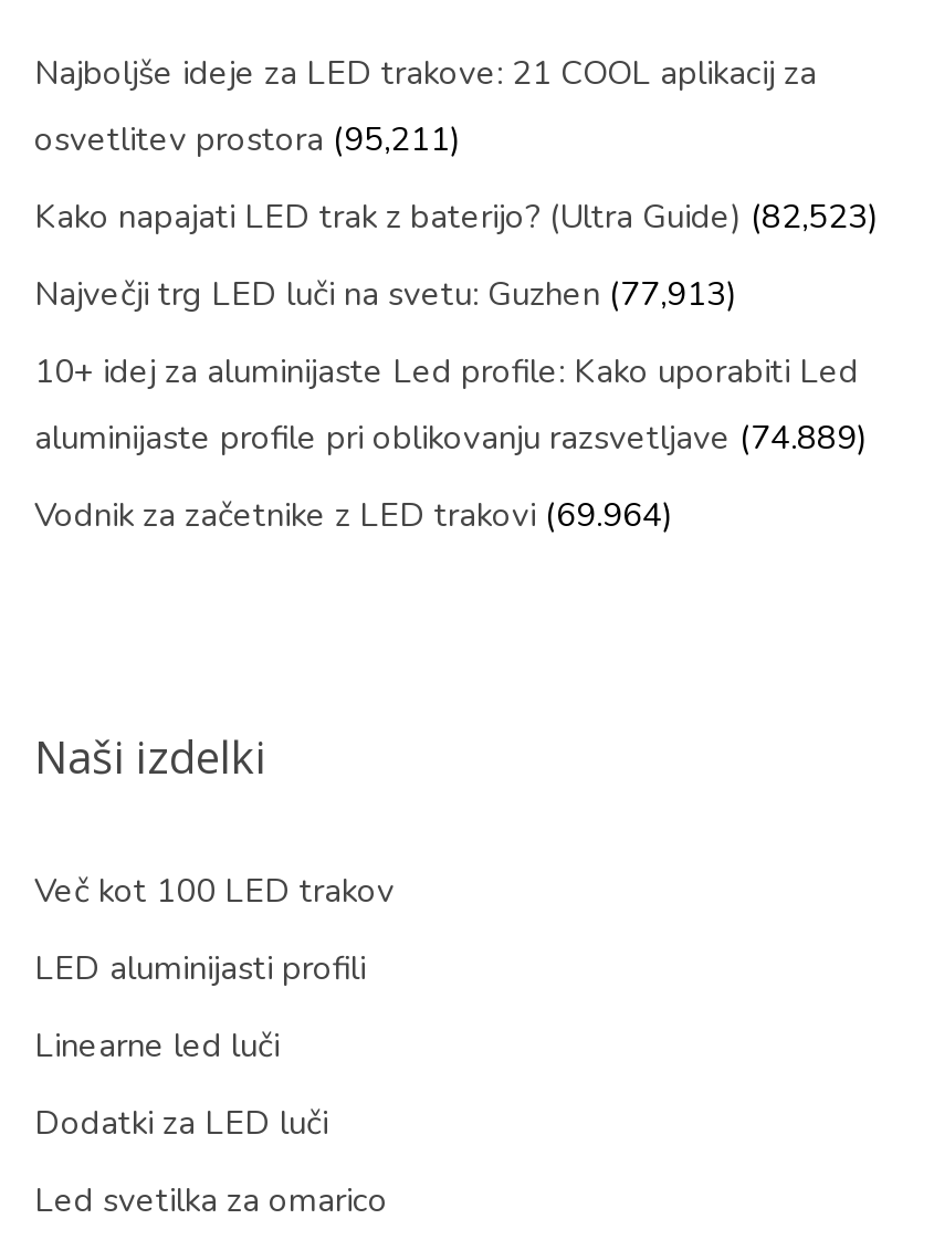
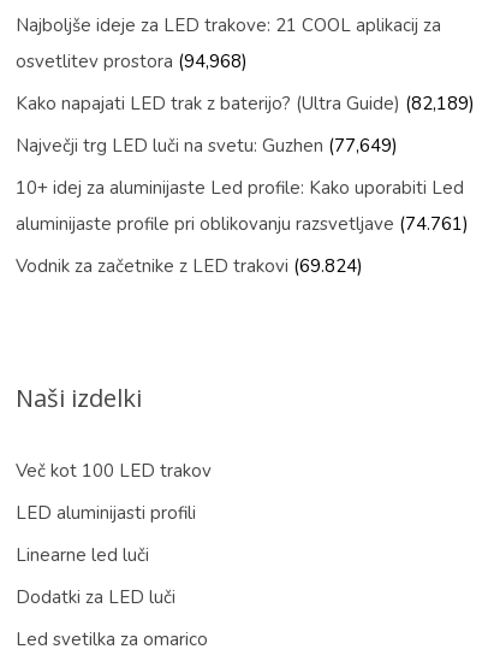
- osvetlitev prostora (95,211)
+ osvetlitev prostora (94,968)

- Kako napajati LED trak z baterijo? (Ultra Guide) (82,523)
+ Kako napajati LED trak z baterijo? (Ultra Guide) (82,189)

- Največji trg LED luči na svetu: Guzhen (77,913)
+ Največji trg LED luči na svetu: Guzhen (77,649)

- aluminijaste profile pri oblikovanju razsvetljave (74.889)
+ aluminijaste profile pri oblikovanju razsvetljave (74.761)

- Vodnik za začetnike z LED trakovi (69.964)
+ Vodnik za začetnike z LED trakovi (69.824)
